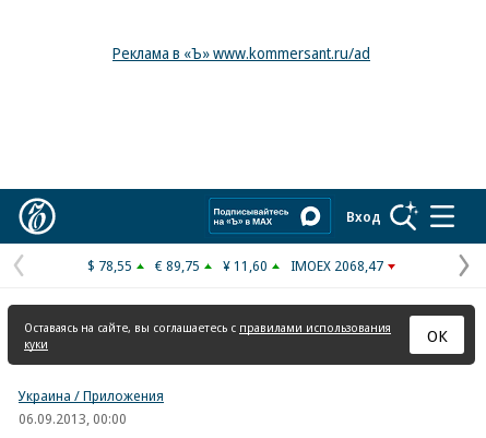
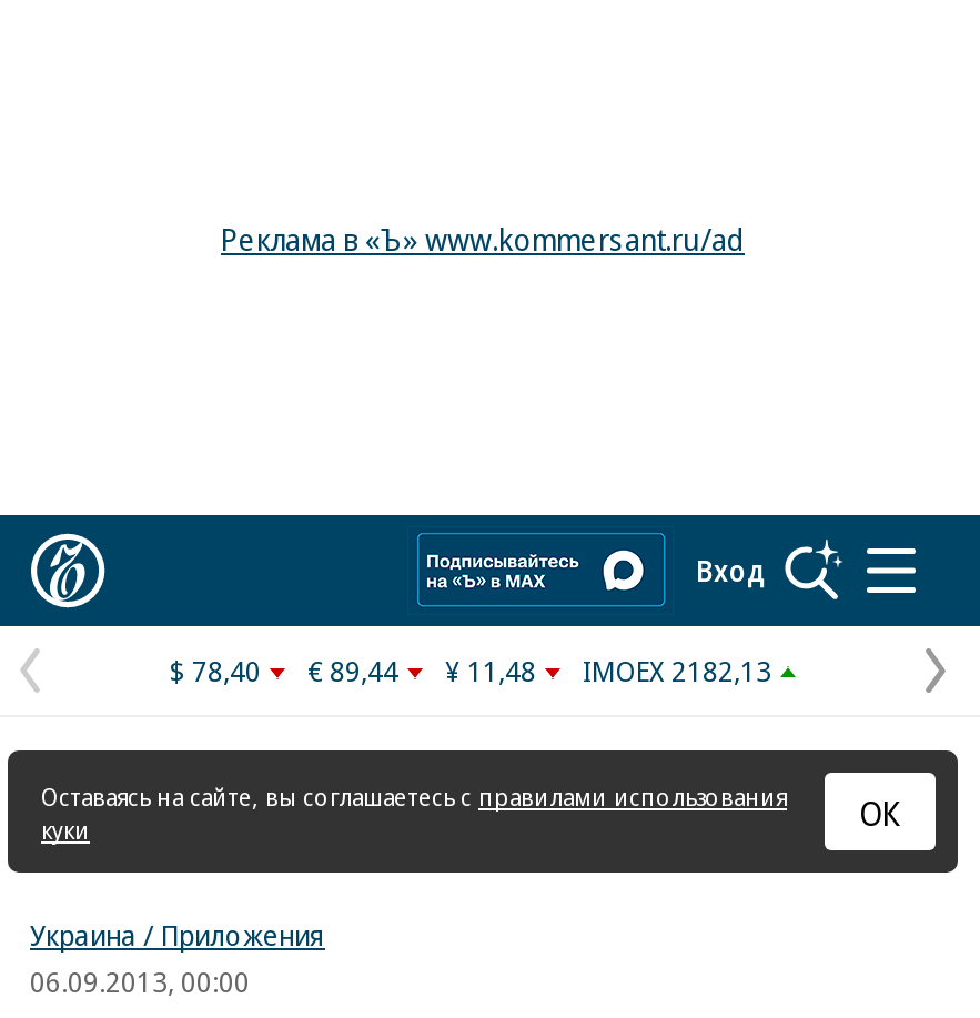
- $ 78,55
+ $ 78,40

- € 89,75
+ € 89,44

- ¥ 11,60
+ ¥ 11,48

- IMOEX 2068,47
+ IMOEX 2182,13
